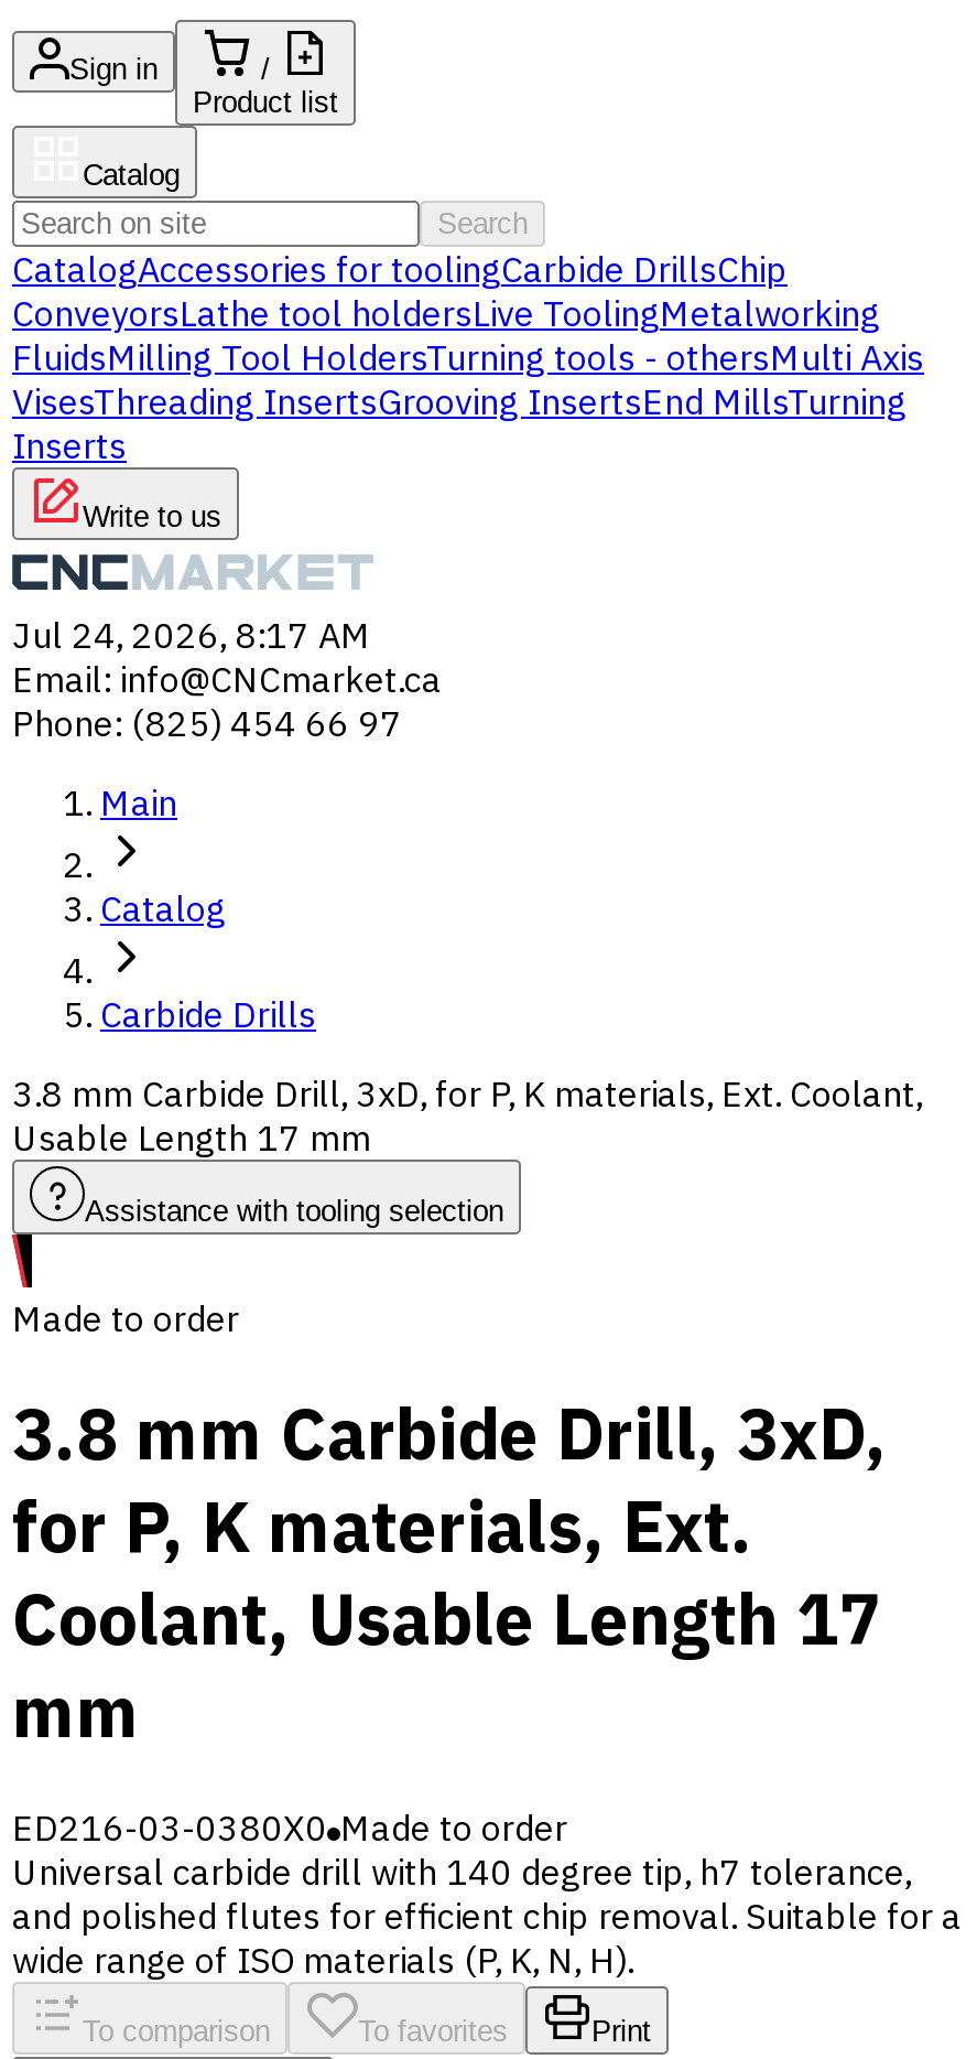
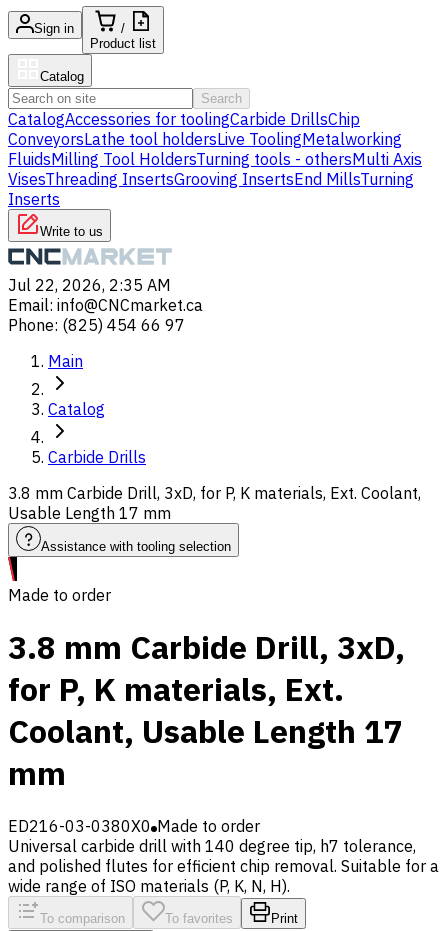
- Jul 24, 2026, 8:17 AM
+ Jul 22, 2026, 2:35 AM
